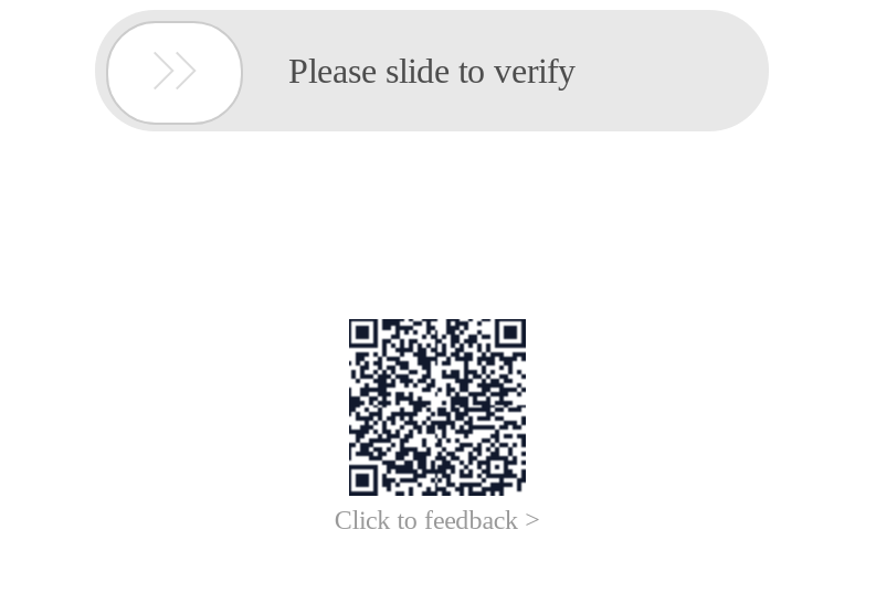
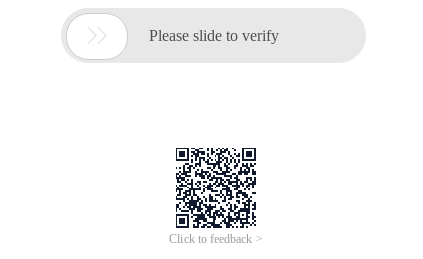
- [image]
+ [image]
